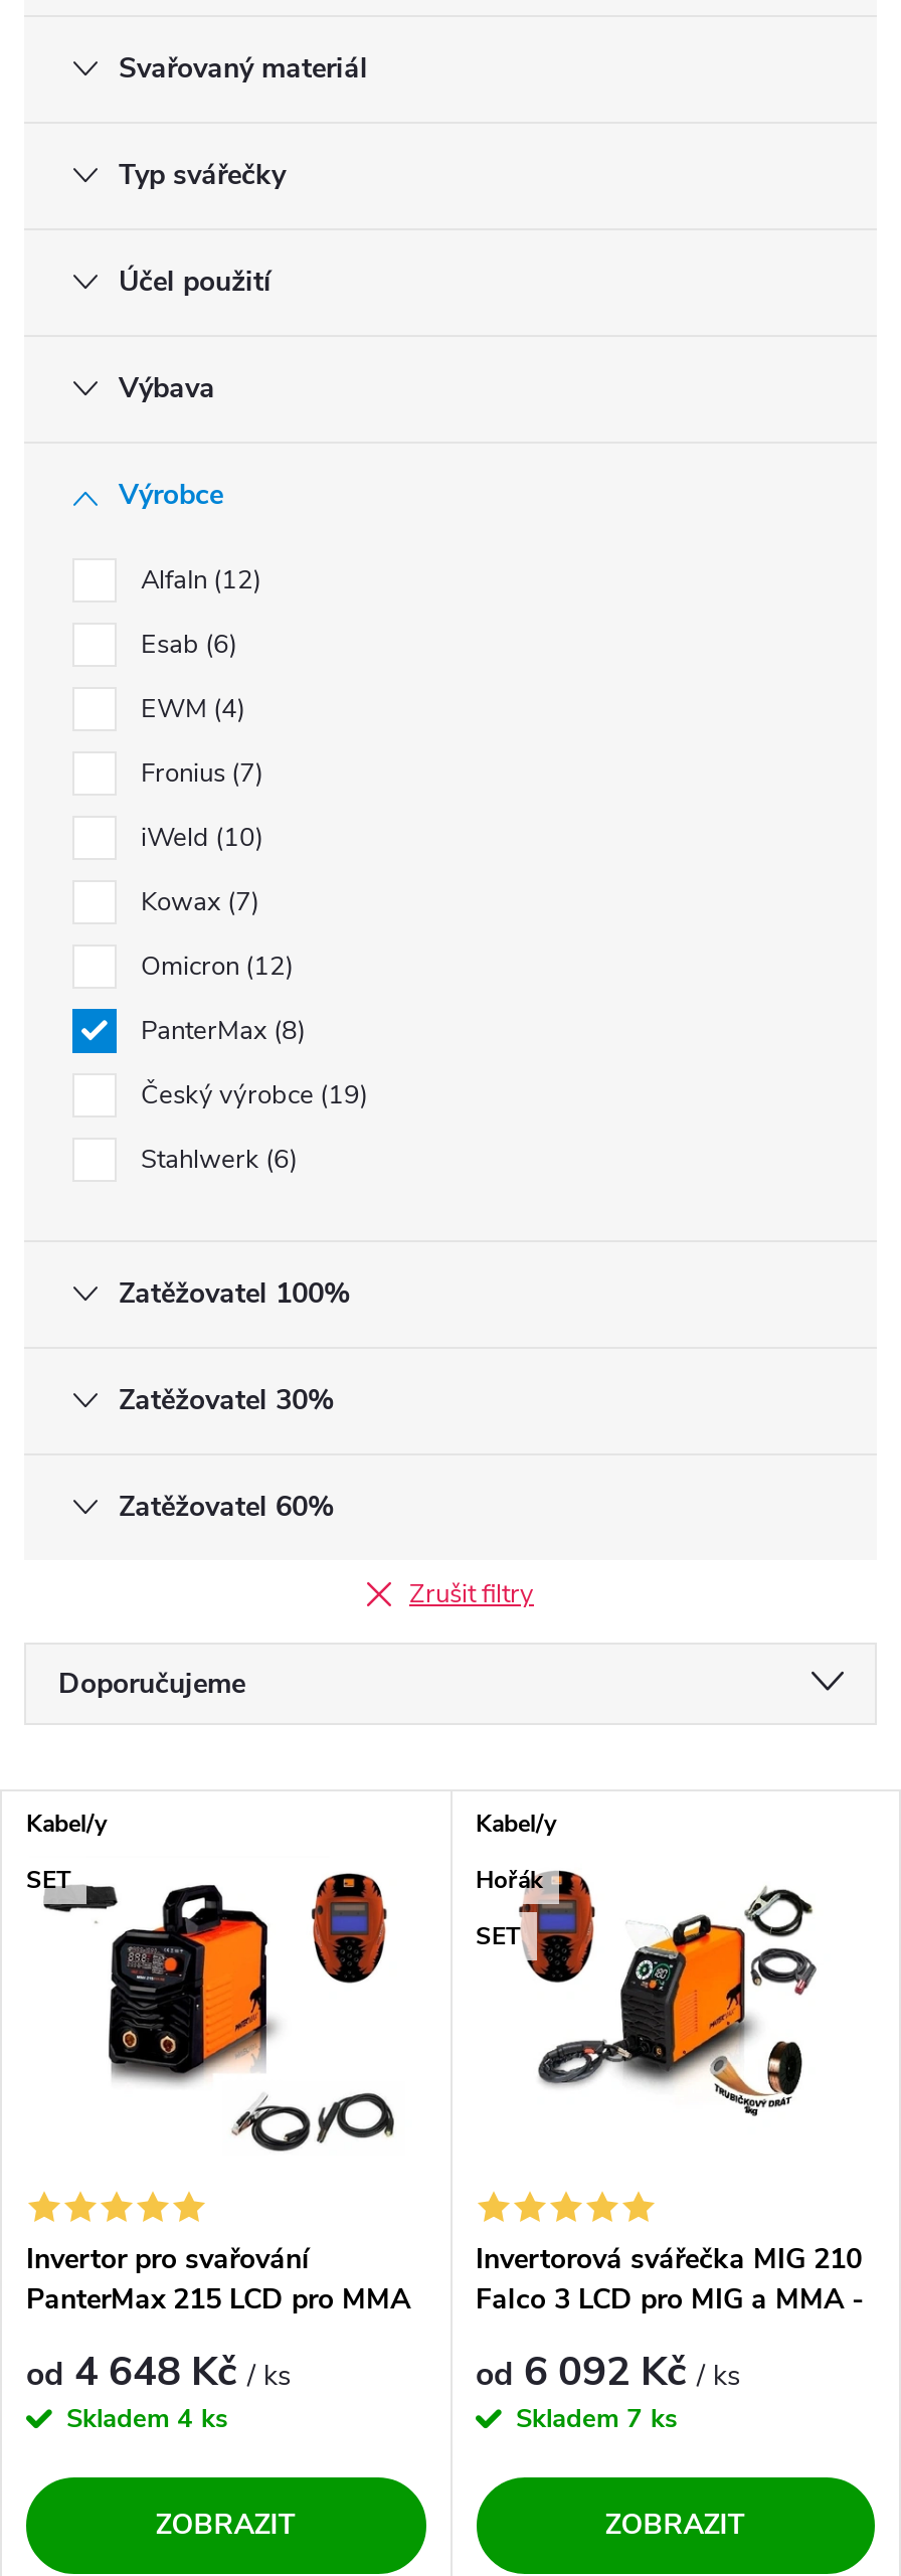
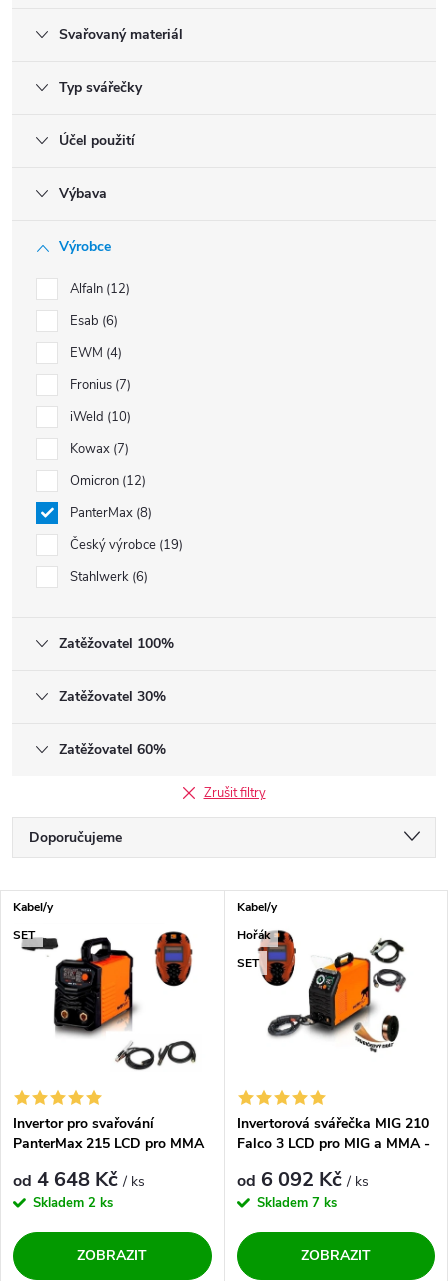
- Skladem 4 ks
+ Skladem 2 ks
